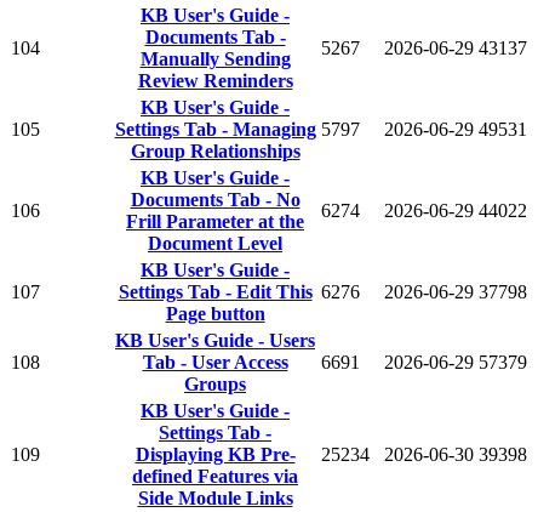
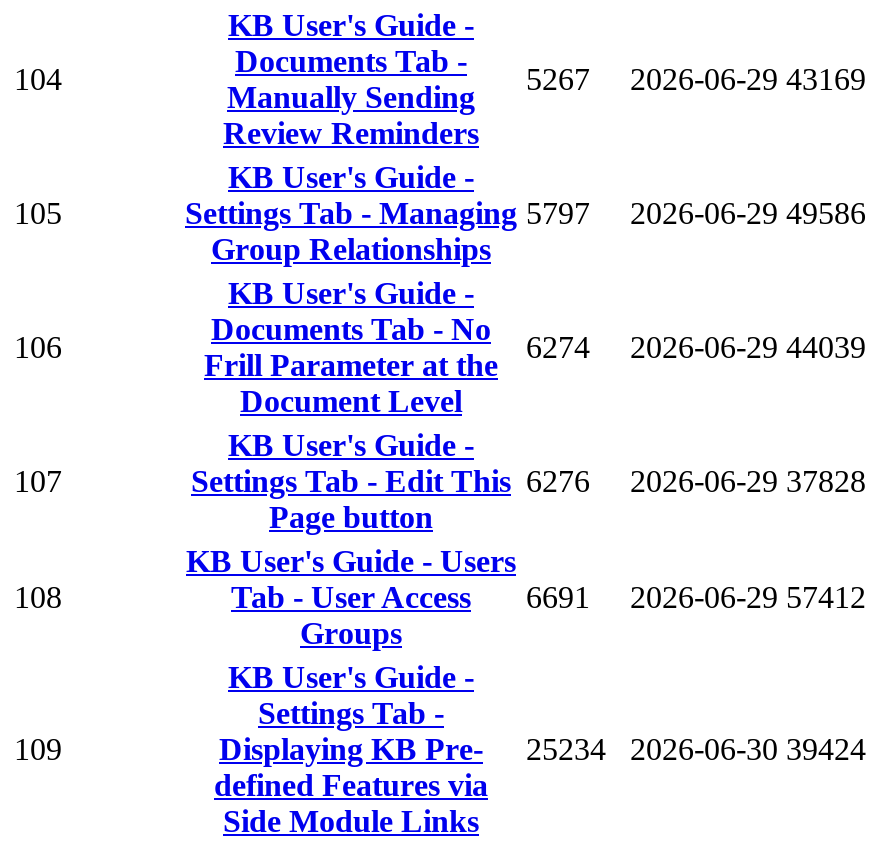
- 5267 2026-06-29 43137
+ 5267 2026-06-29 43169

- Settings Tab - Managing 5797 2026-06-29 49531
+ Settings Tab - Managing 5797 2026-06-29 49586

- 6274 2026-06-29 44022
+ 6274 2026-06-29 44039

- Settings Tab - Edit This 6276 2026-06-29 37798
+ Settings Tab - Edit This 6276 2026-06-29 37828

- Tab - User Access 6691 2026-06-29 57379
+ Tab - User Access 6691 2026-06-29 57412

- Displaying KB Pre- 25234 2026-06-30 39398
+ Displaying KB Pre- 25234 2026-06-30 39424
